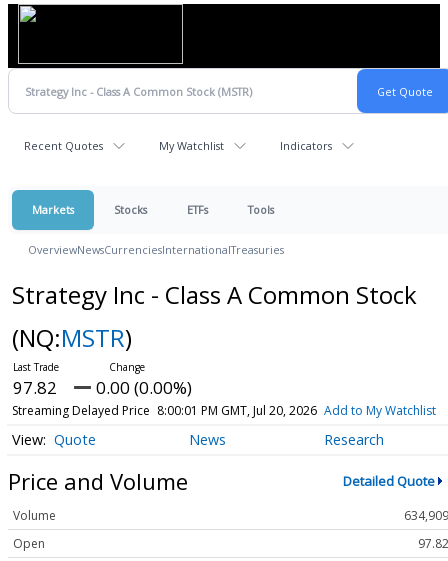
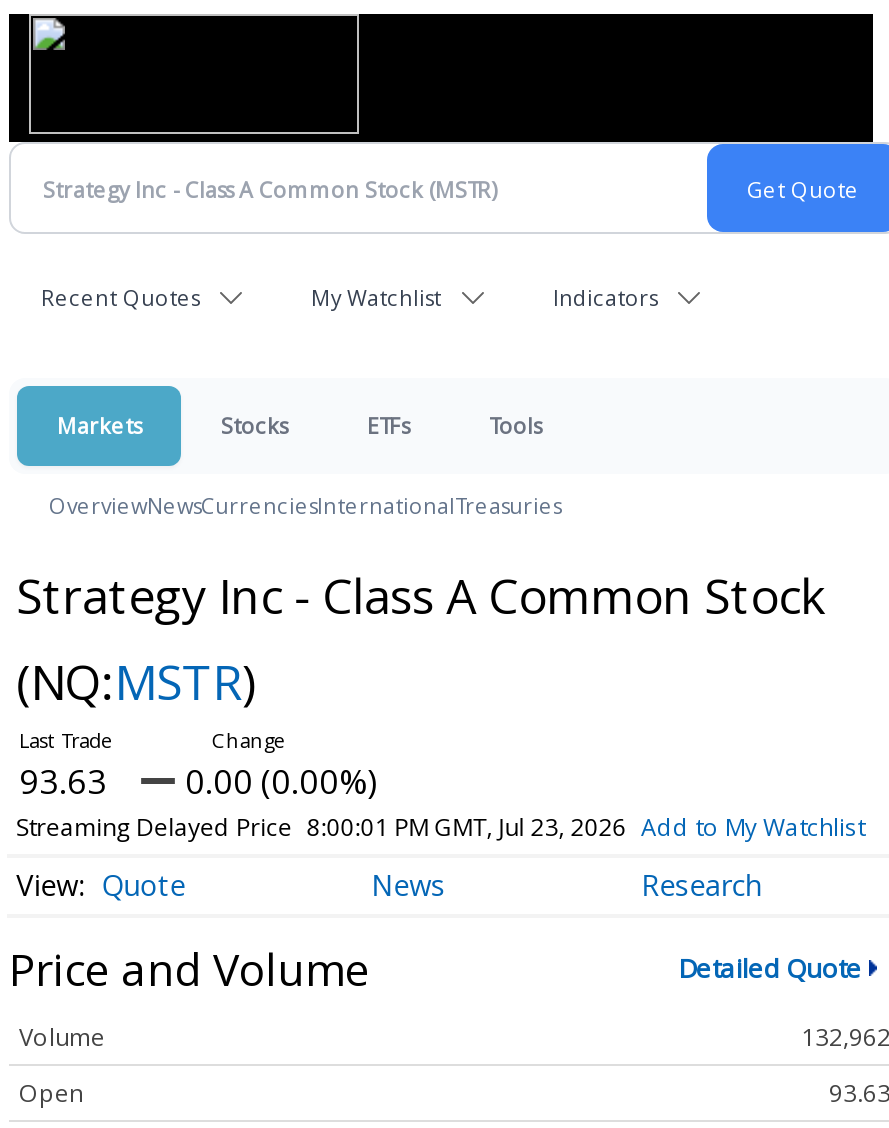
- 97.82 0.00 (0.00%)
+ 93.63 0.00 (0.00%)

- Streaming Delayed Price 8:00:01 PM GMT, Jul 20, 2026 Add to My Watchlist
+ Streaming Delayed Price 8:00:01 PM GMT, Jul 23, 2026 Add to My Watchlist

- 634,909
+ 132,962

- 97.82
+ 93.63
